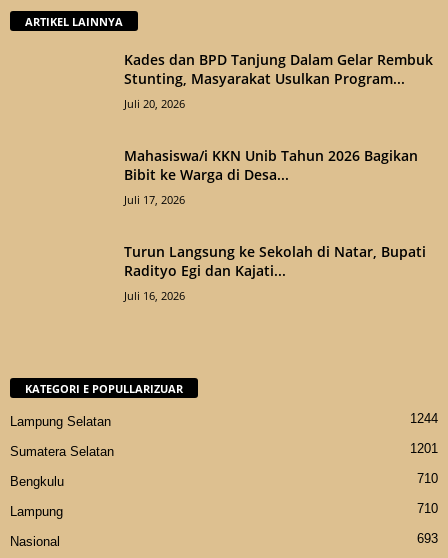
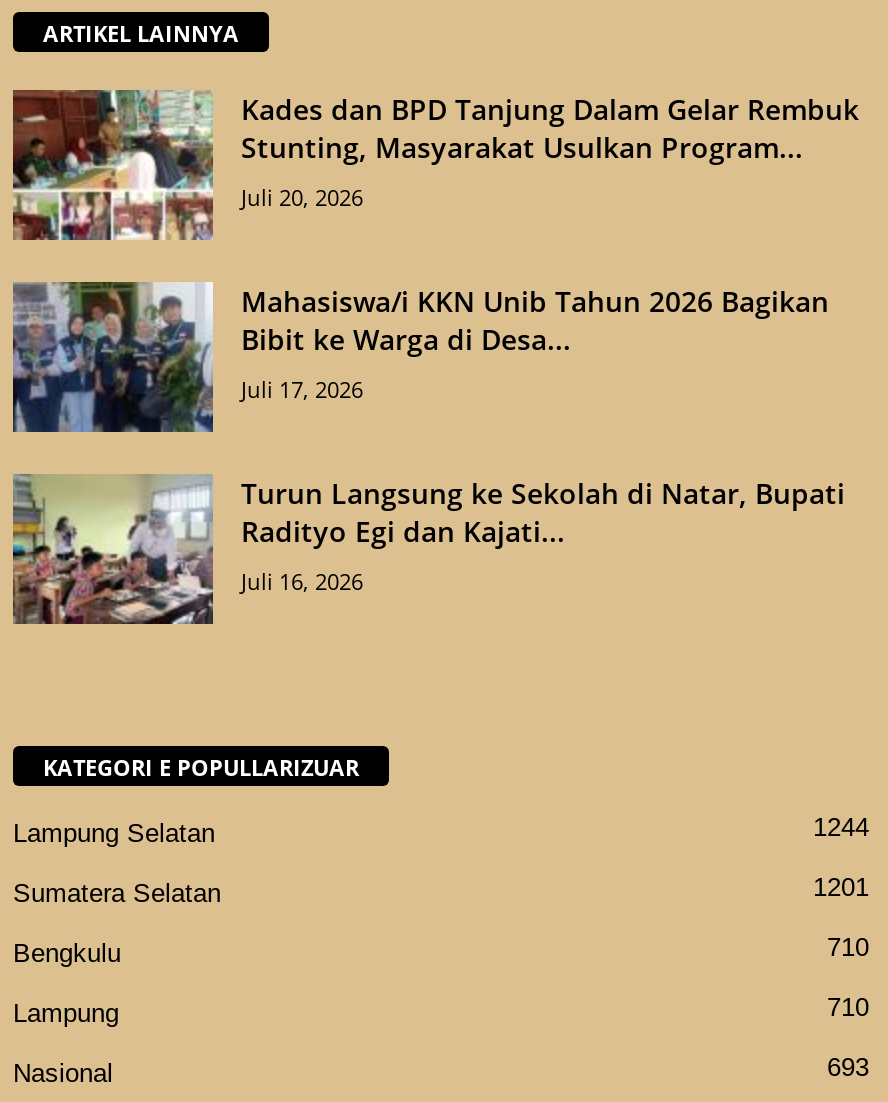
+ [image]

+ [image]

+ [image]
